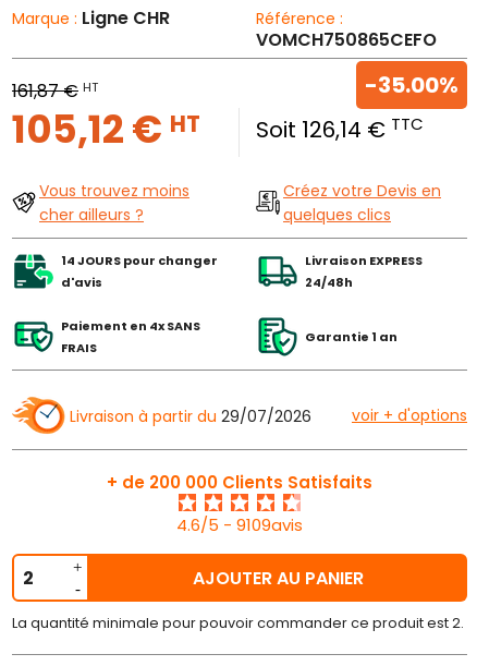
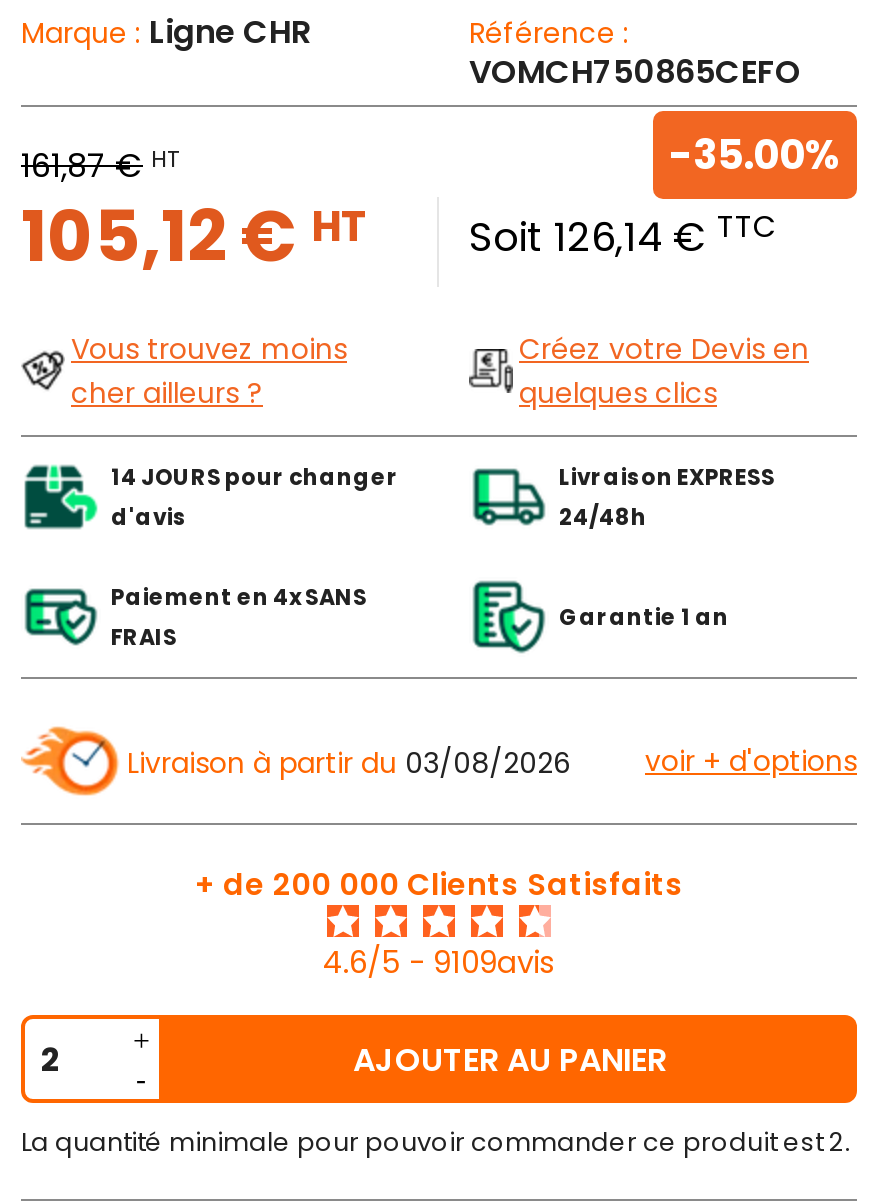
- Livraison à partir du 29/07/2026
+ Livraison à partir du 03/08/2026
